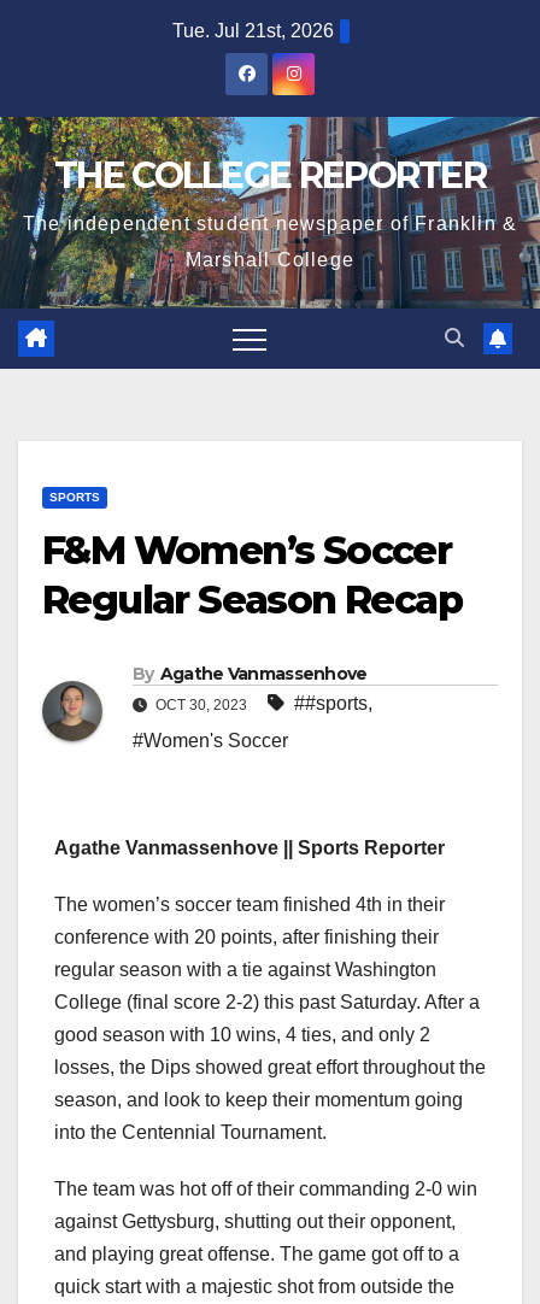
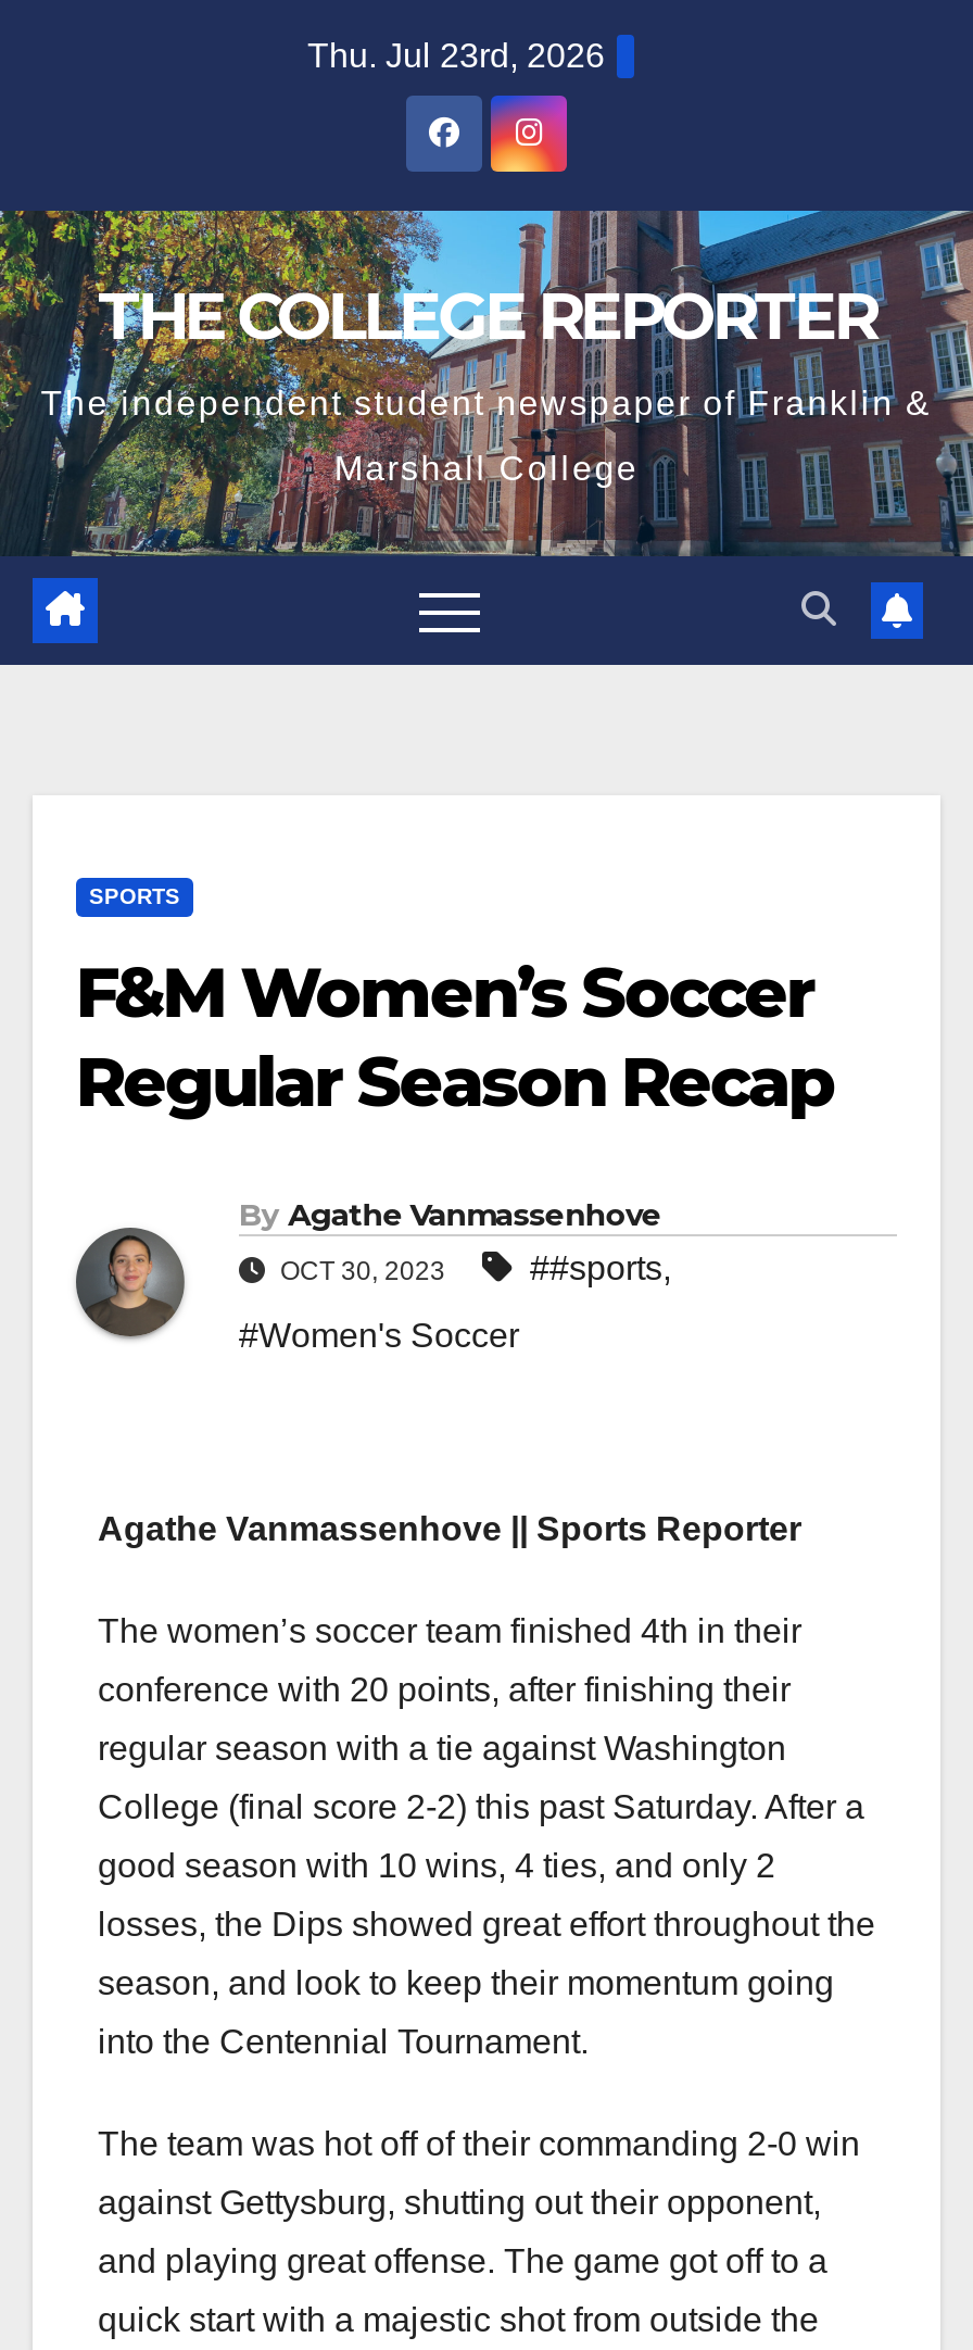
- Tue. Jul 21st, 2026
+ Thu. Jul 23rd, 2026
